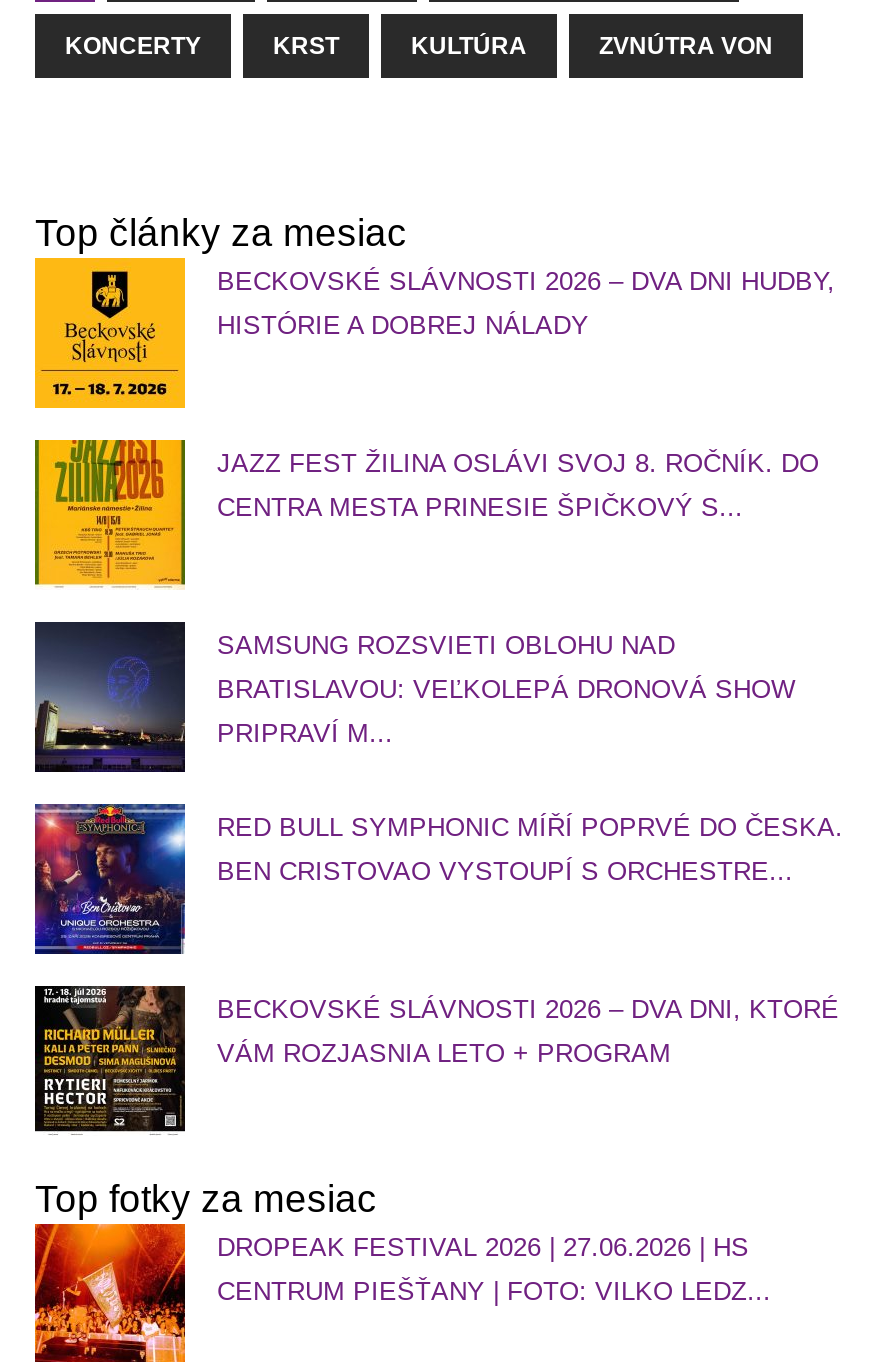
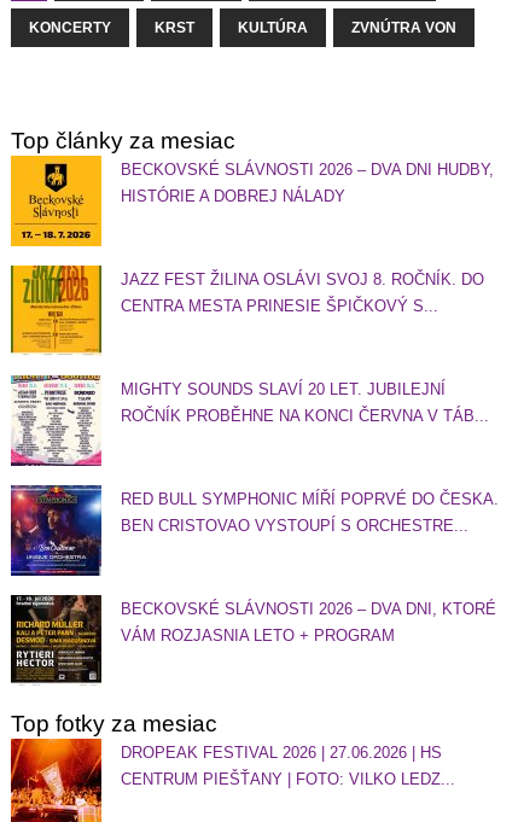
- [image]
- SAMSUNG ROZSVIETI OBLOHU NAD
- BRATISLAVOU: VEĽKOLEPÁ DRONOVÁ SHOW
- PRIPRAVÍ M...
+ [image]
+ MIGHTY SOUNDS SLAVÍ 20 LET. JUBILEJNÍ
+ ROČNÍK PROBĚHNE NA KONCI ČERVNA V TÁB...
